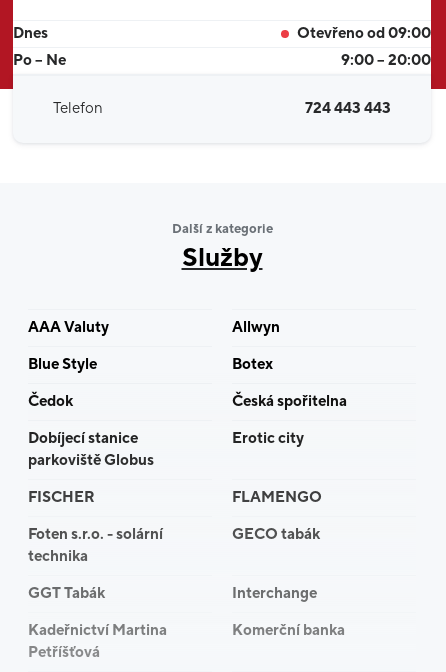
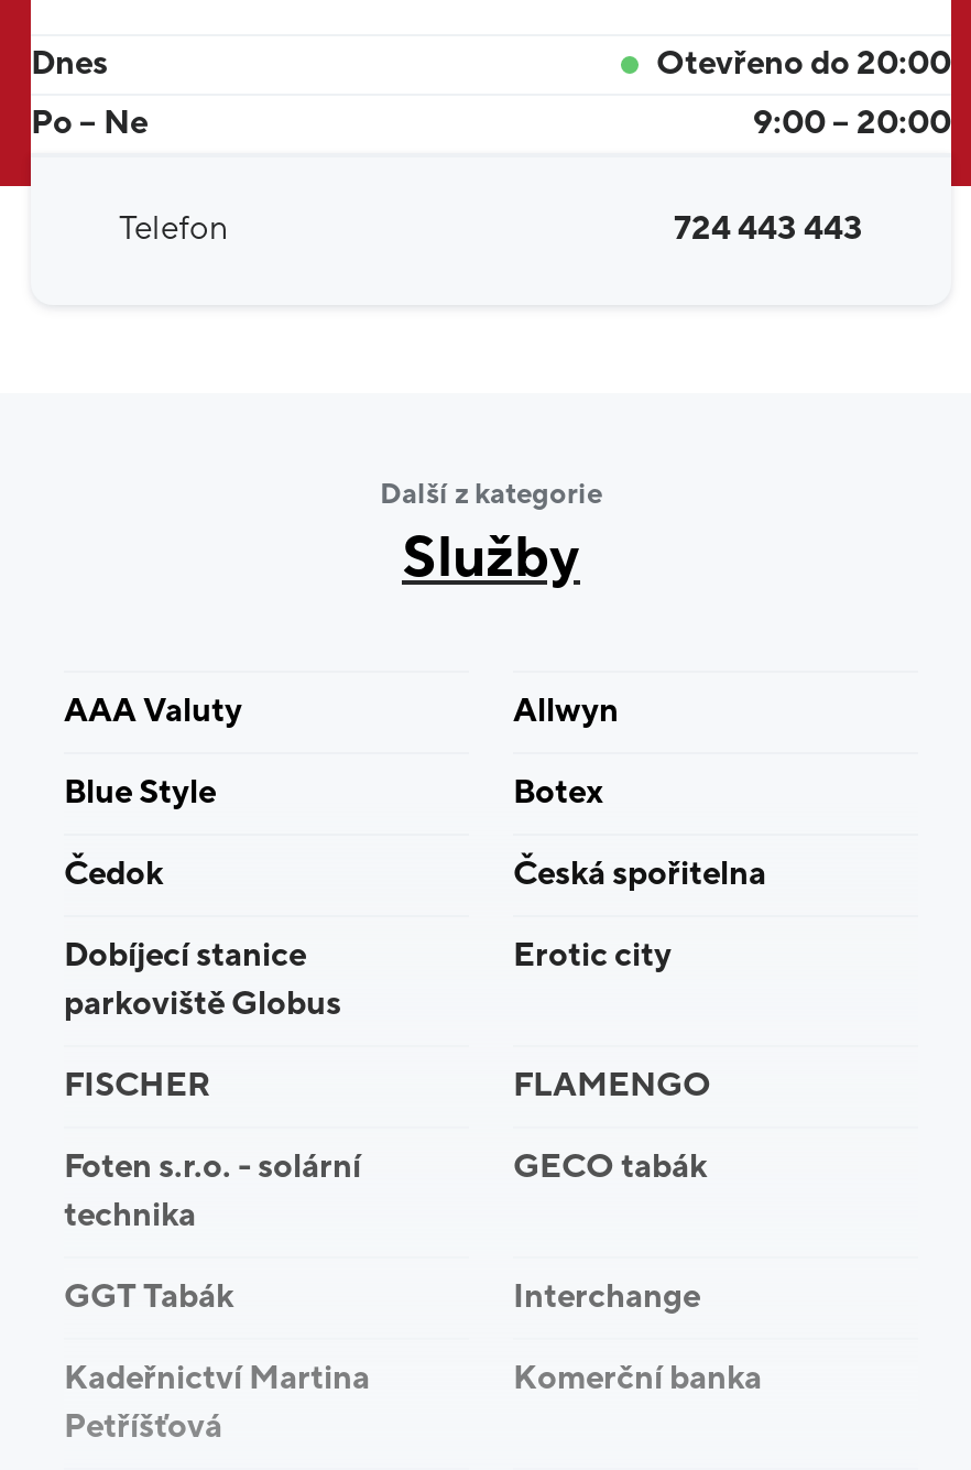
- Otevřeno od 09:00
+ Otevřeno do 20:00
